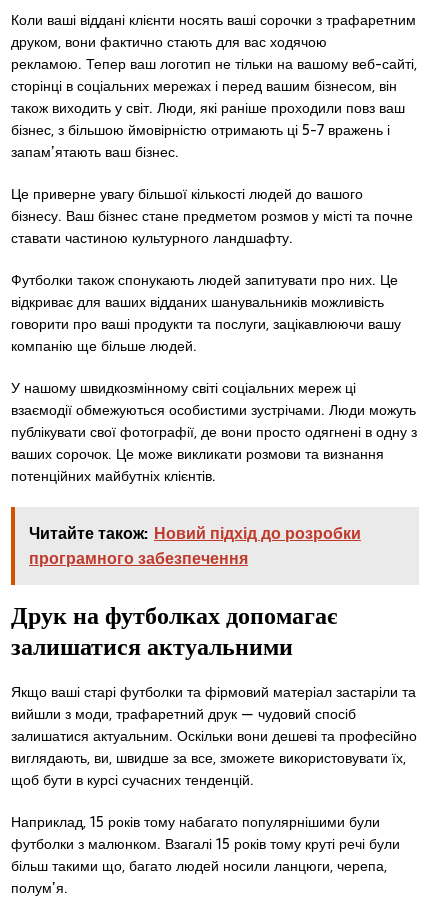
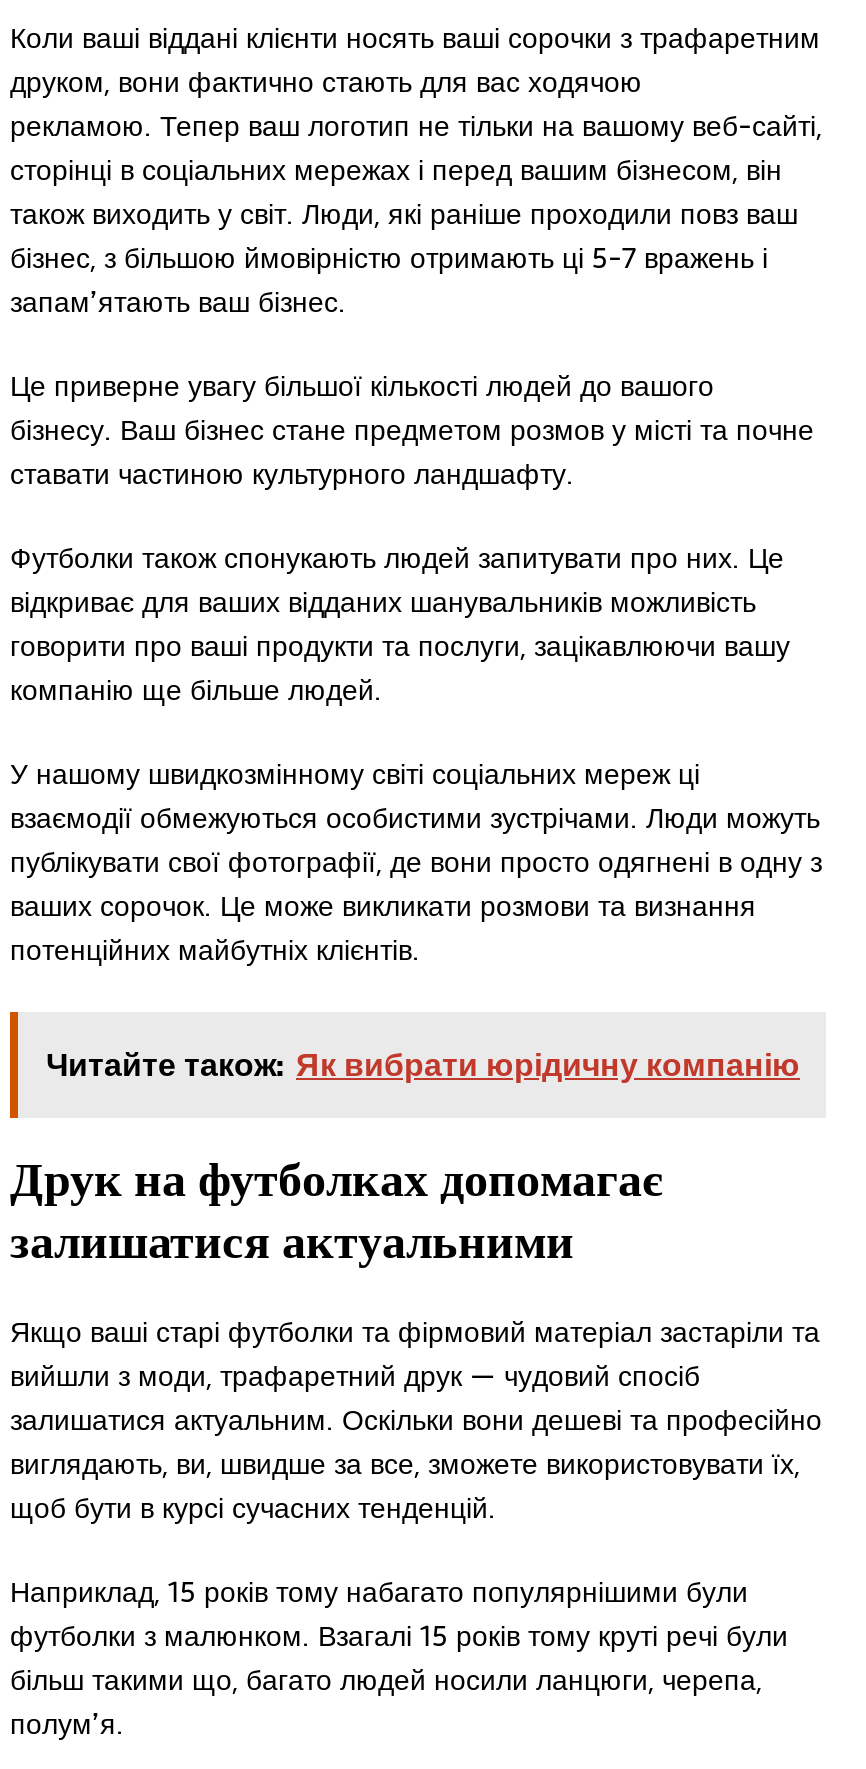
- Читайте також: Новий підхід до розробки
- програмного забезпечення
+ Читайте також: Як вибрати юрідичну компанію
